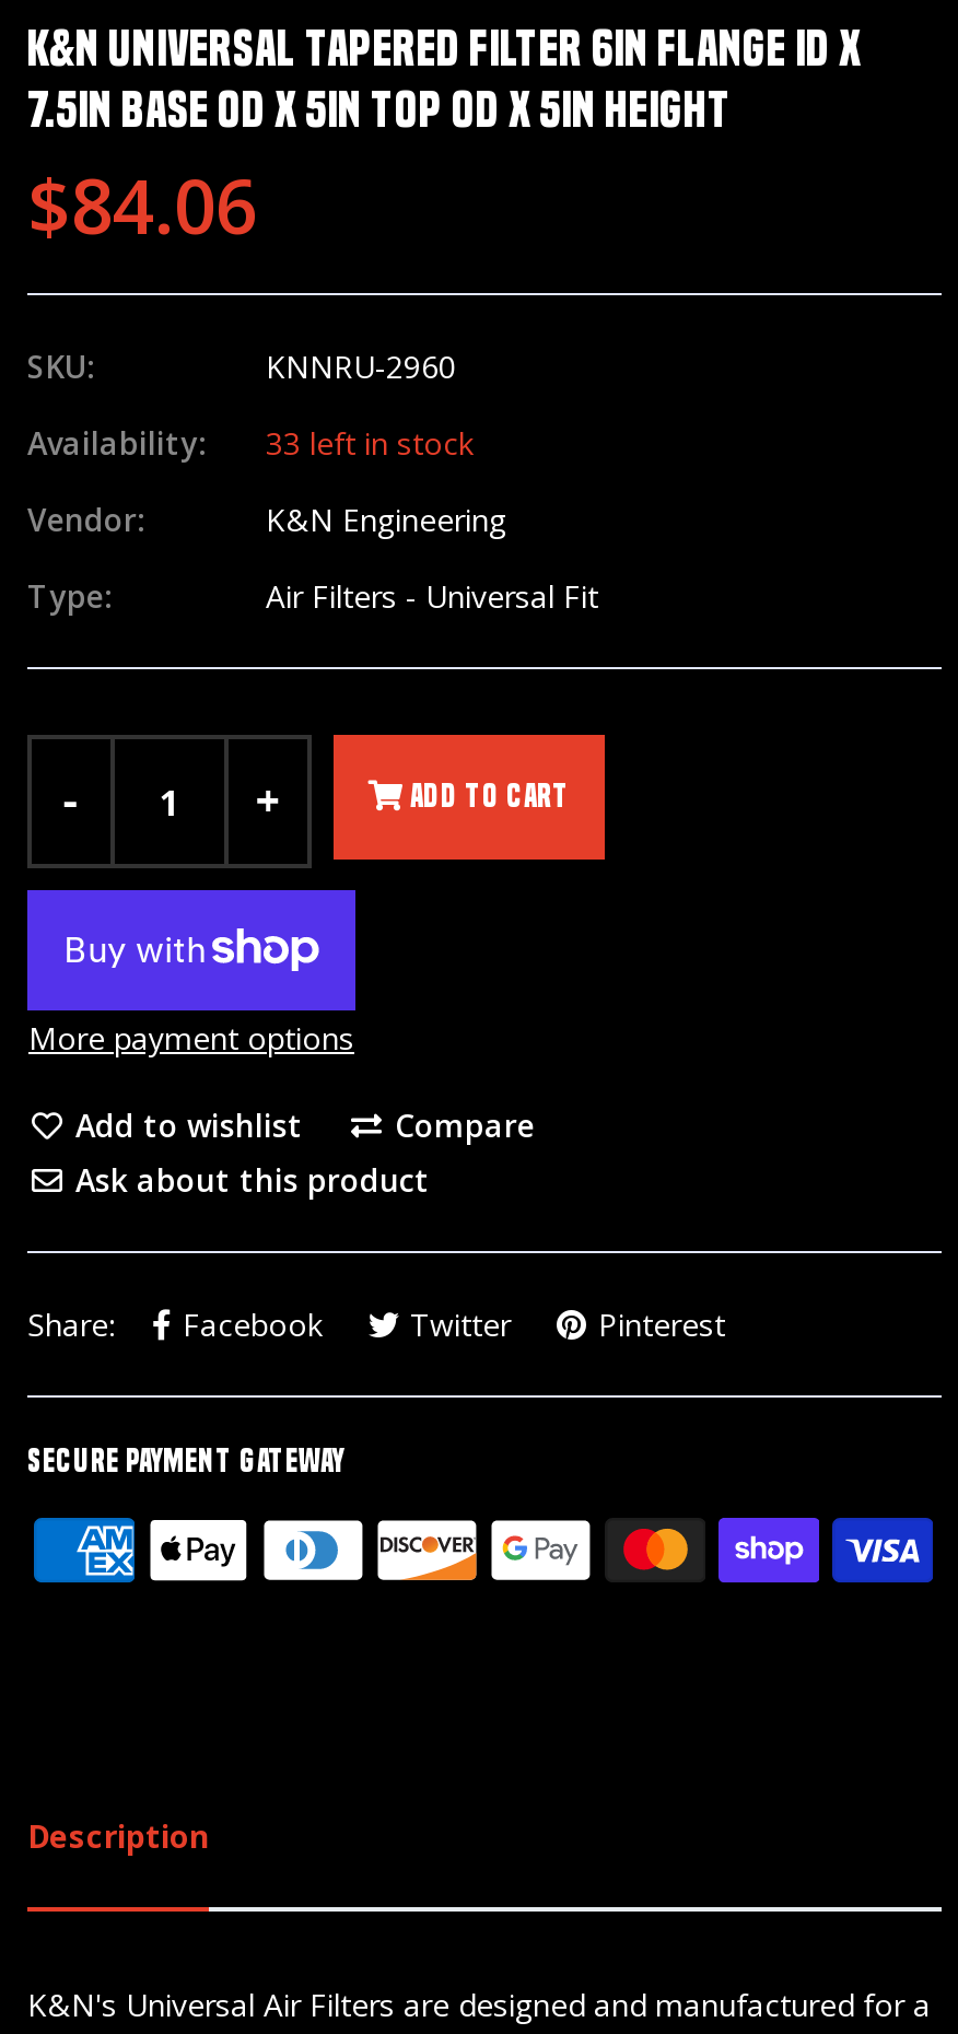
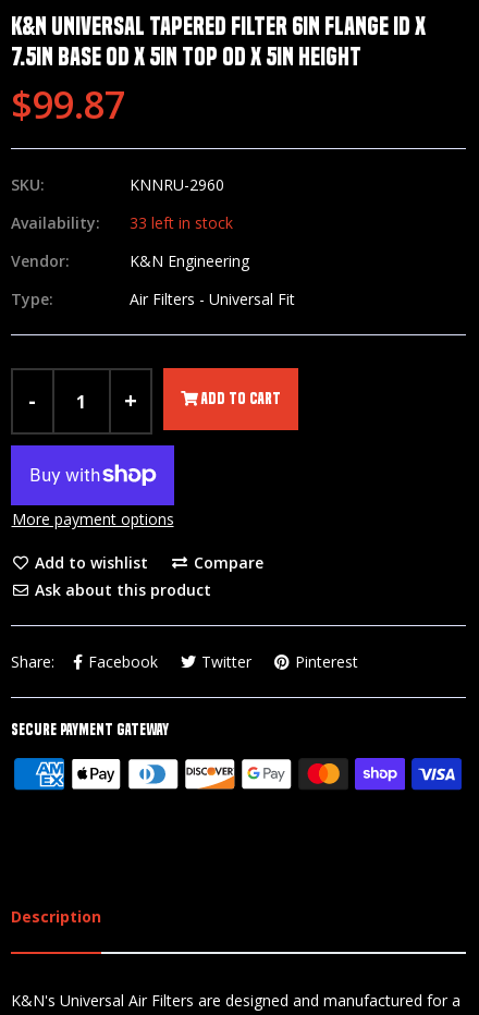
- $84.06
+ $99.87
